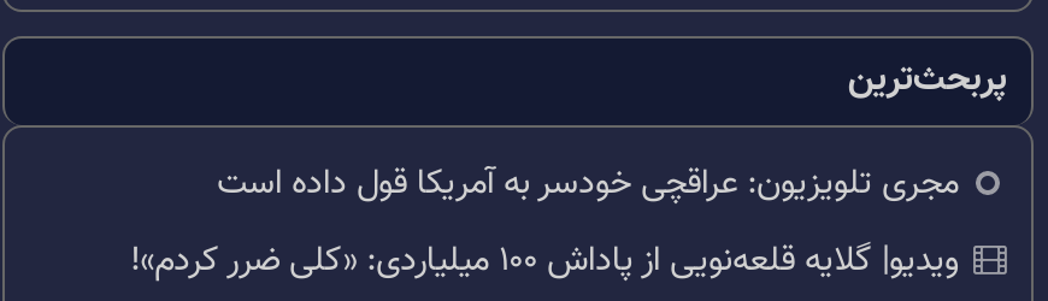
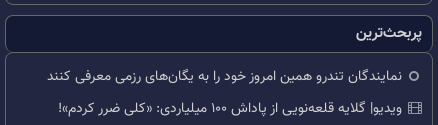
- مجری تلویزیون: عراقچی خودسر به آمریکا قول داده است
+ نمایندگان تندرو همین امروز خود را به یگان‌های رزمی معرفی کنند
